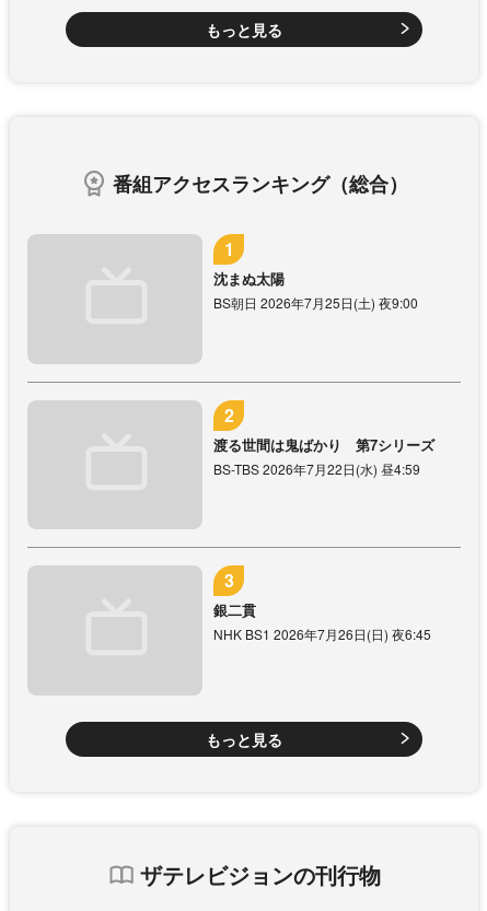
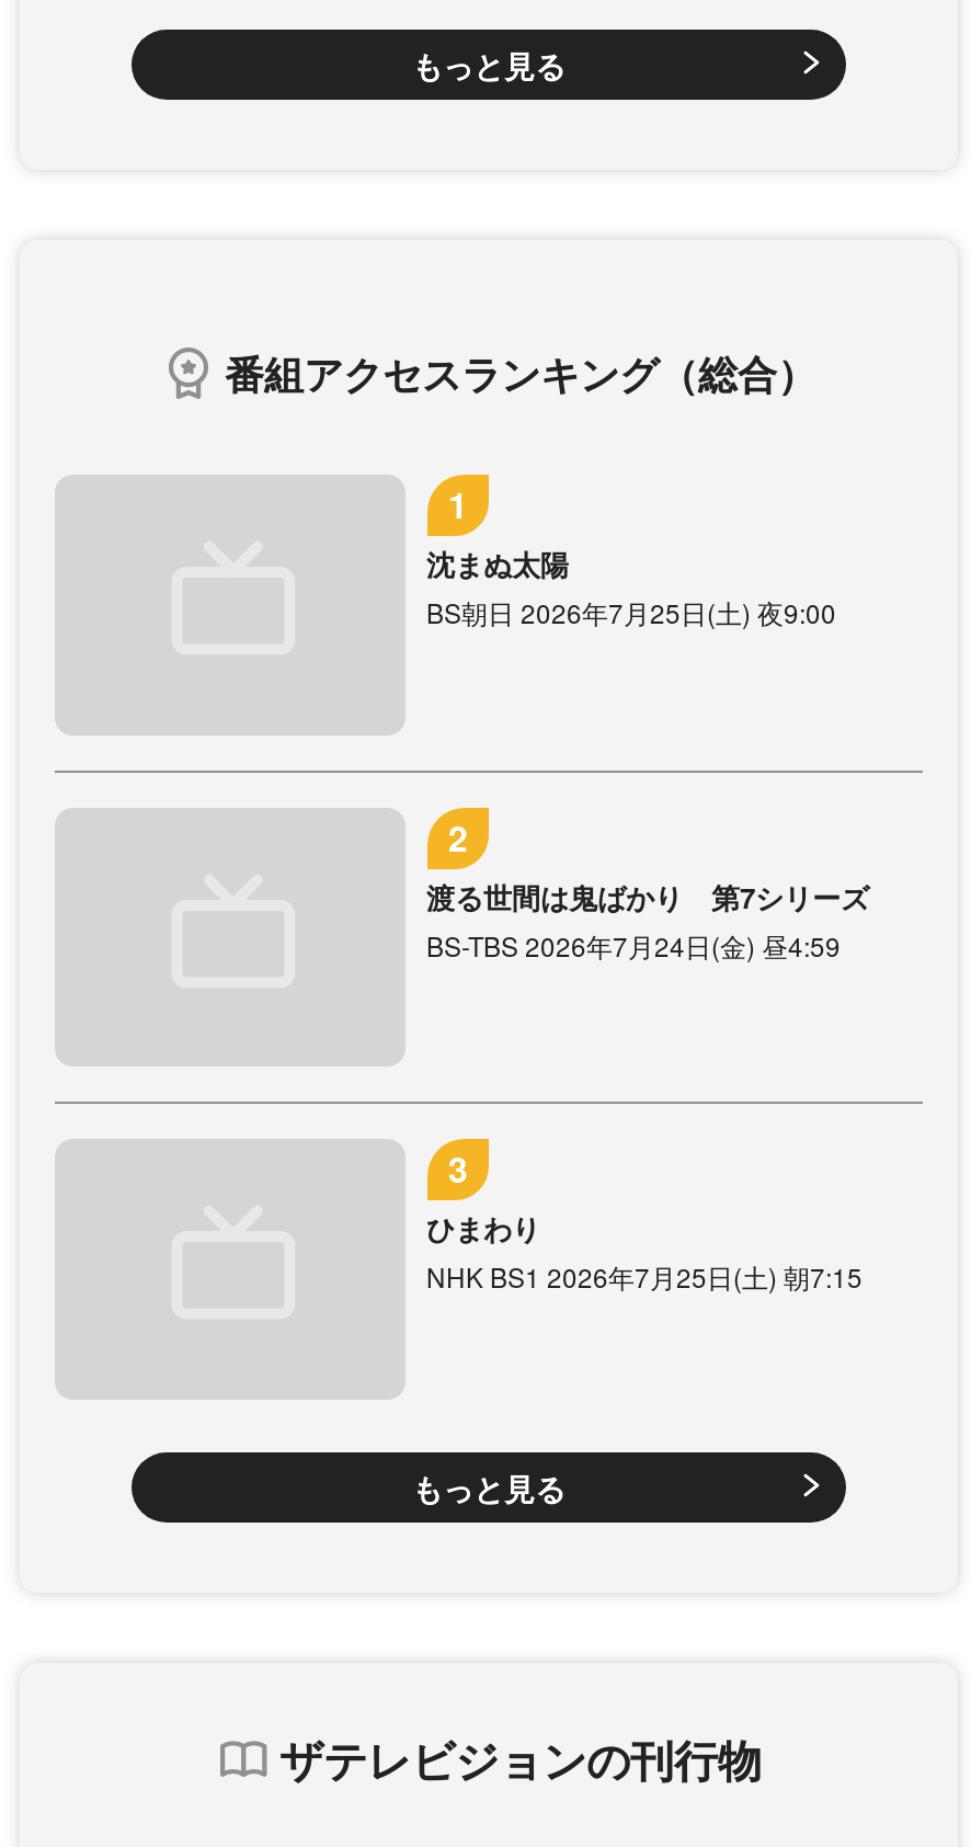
- BS-TBS 2026年7月22日(水) 昼4:59
+ BS-TBS 2026年7月24日(金) 昼4:59

- 銀二貫
- NHK BS1 2026年7月26日(日) 夜6:45
+ ひまわり
+ NHK BS1 2026年7月25日(土) 朝7:15
